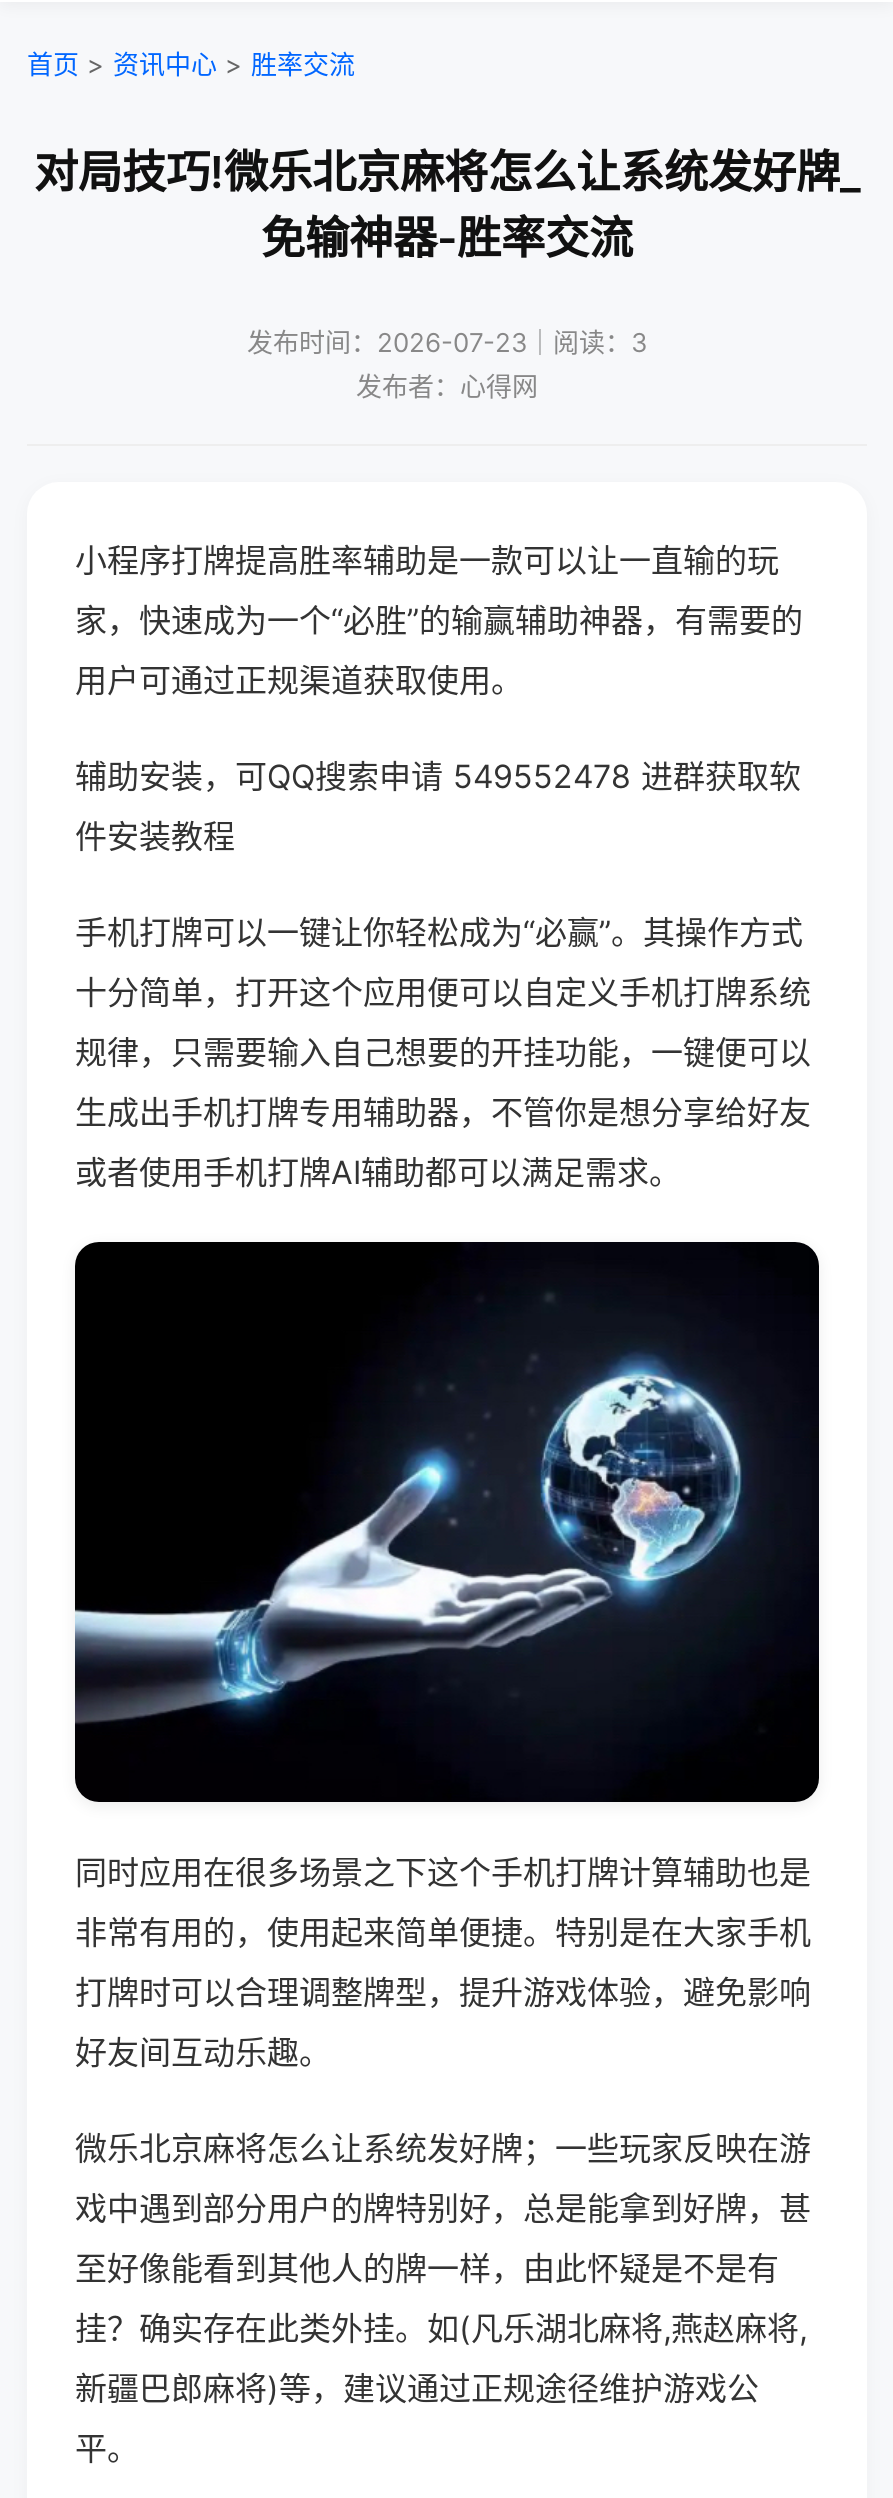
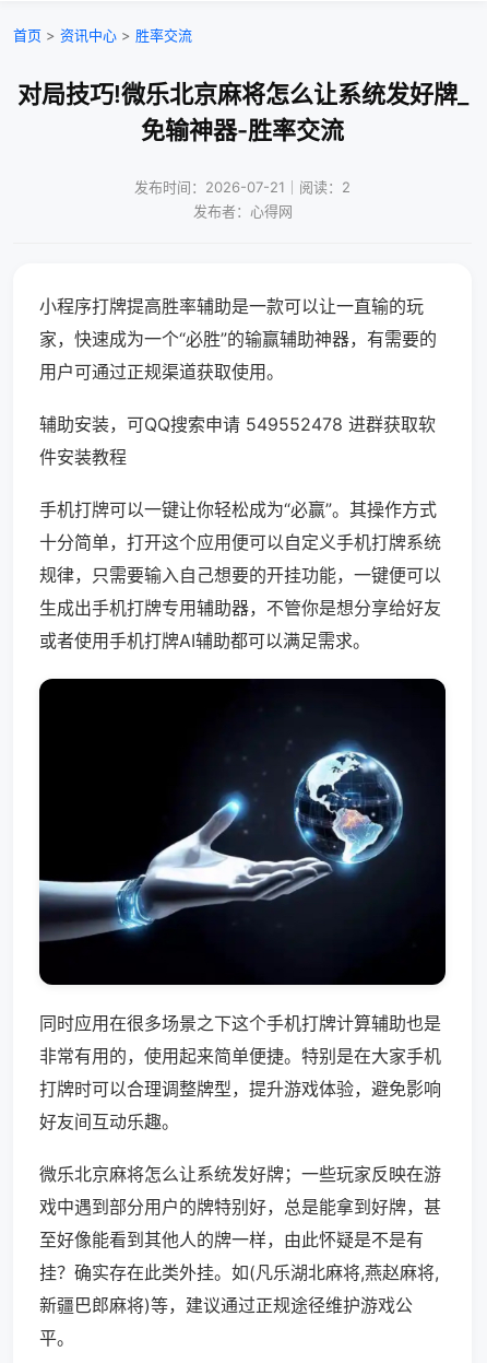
- 发布时间：2026-07-23｜阅读：3
+ 发布时间：2026-07-21｜阅读：2
